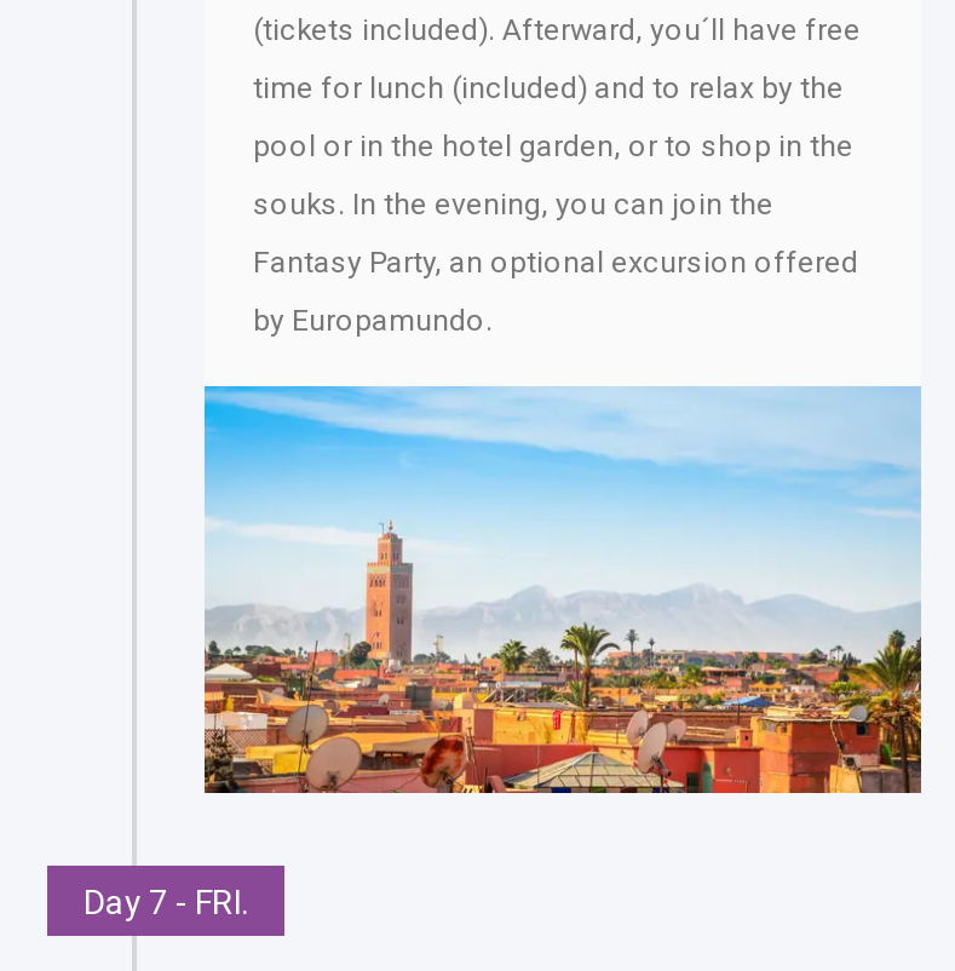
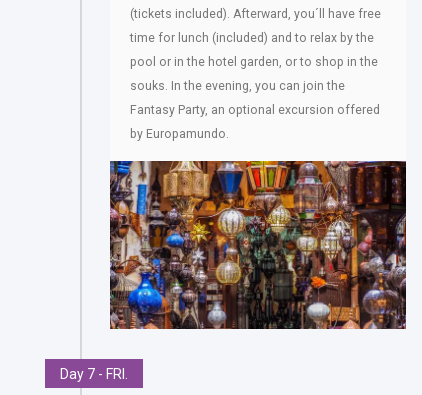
- [image]
+ [image]
